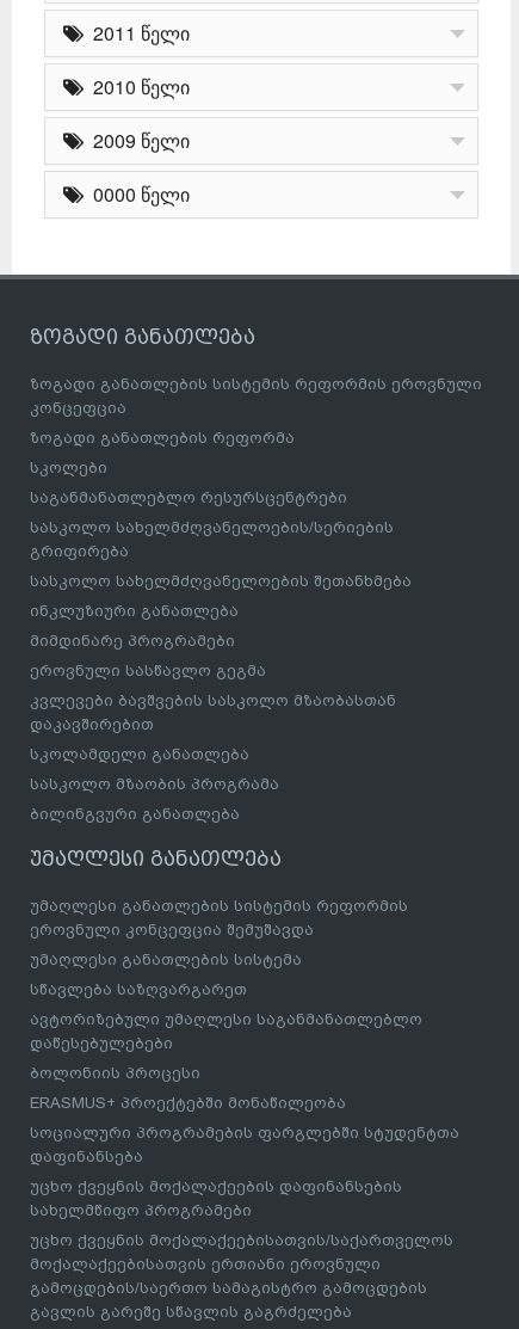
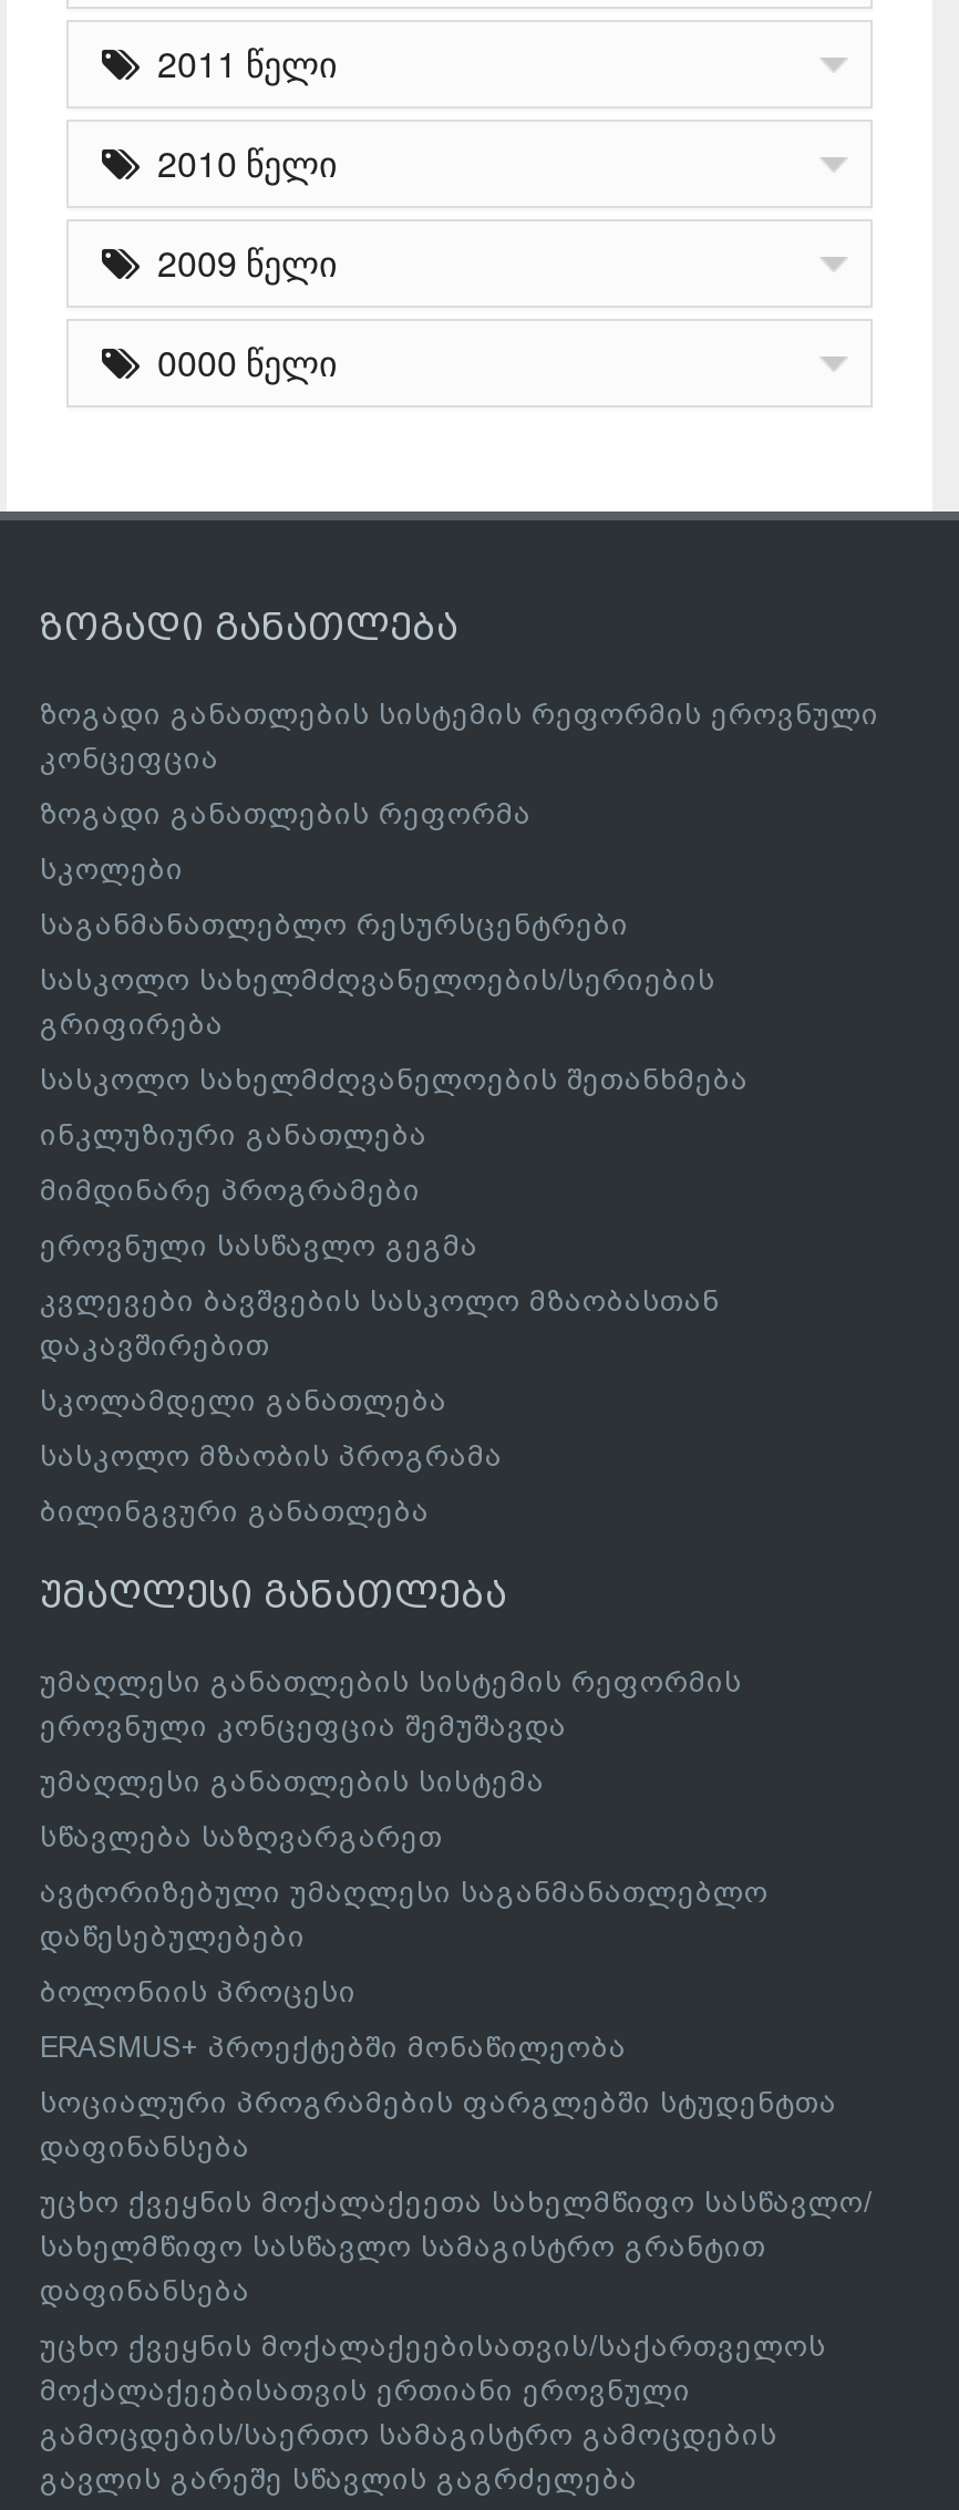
- უცხო ქვეყნის მოქალაქეების დაფინანსების
- სახელმწიფო პროგრამები
+ უცხო ქვეყნის მოქალაქეეთა სახელმწიფო სასწავლო/
+ სახელმწიფო სასწავლო სამაგისტრო გრანტით
+ დაფინანსება
